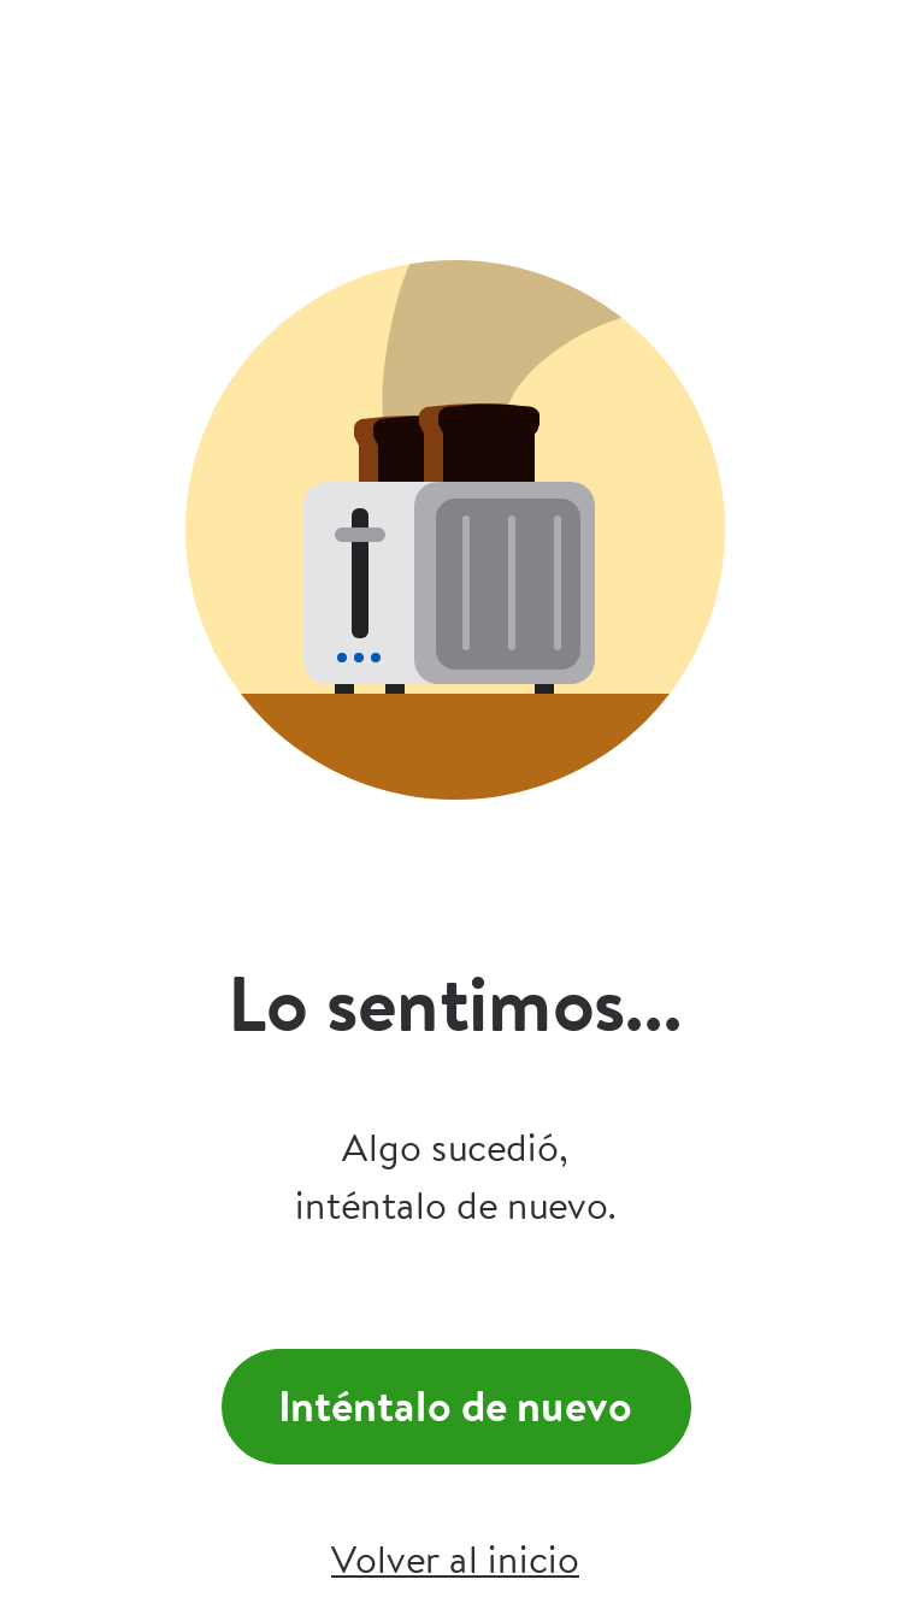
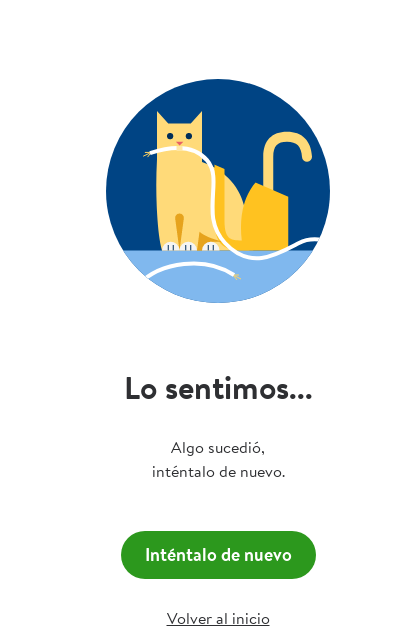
- [image]
+ [image]
